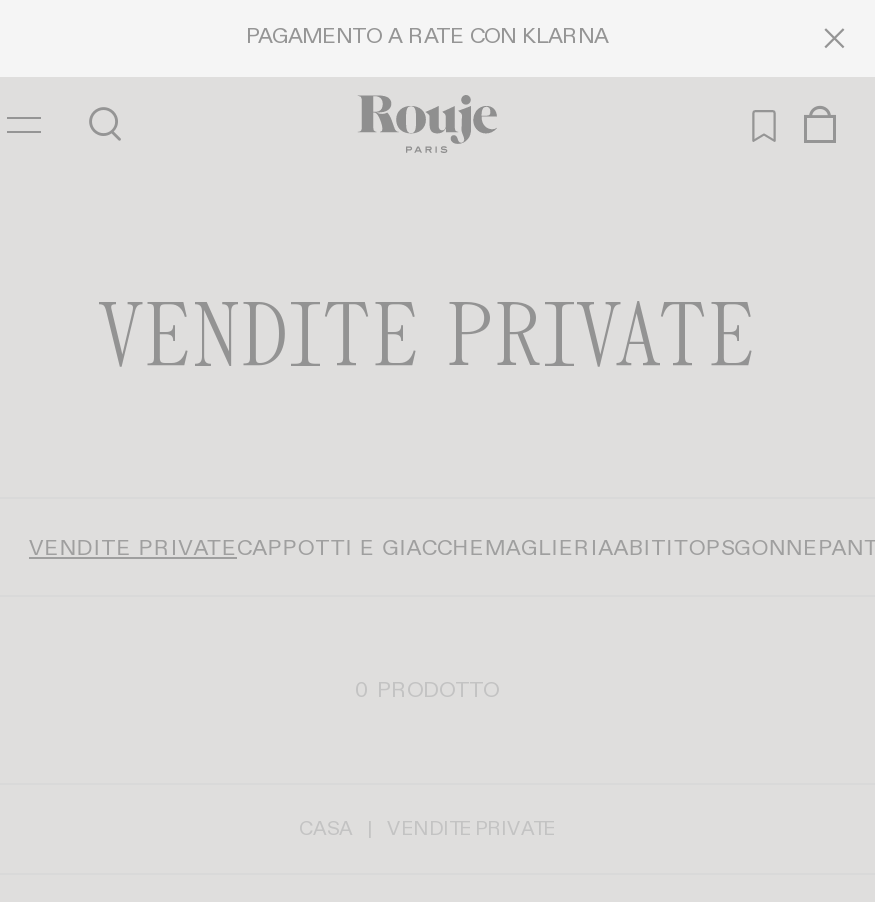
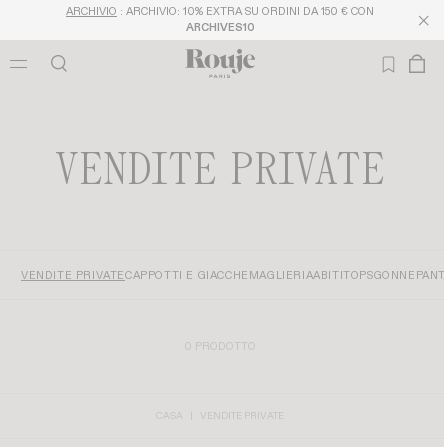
- PAGAMENTO A RATE CON KLARNA
+ ARCHIVIO: ARCHIVIO: 10% EXTRA SU ORDINI DA 150 € CON
+ ARCHIVES10
